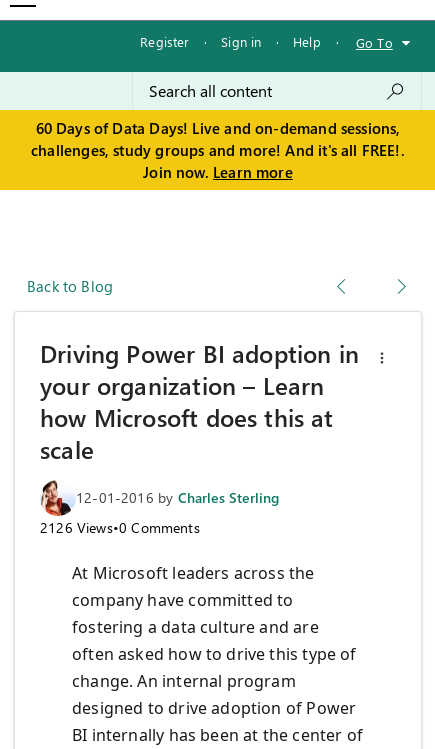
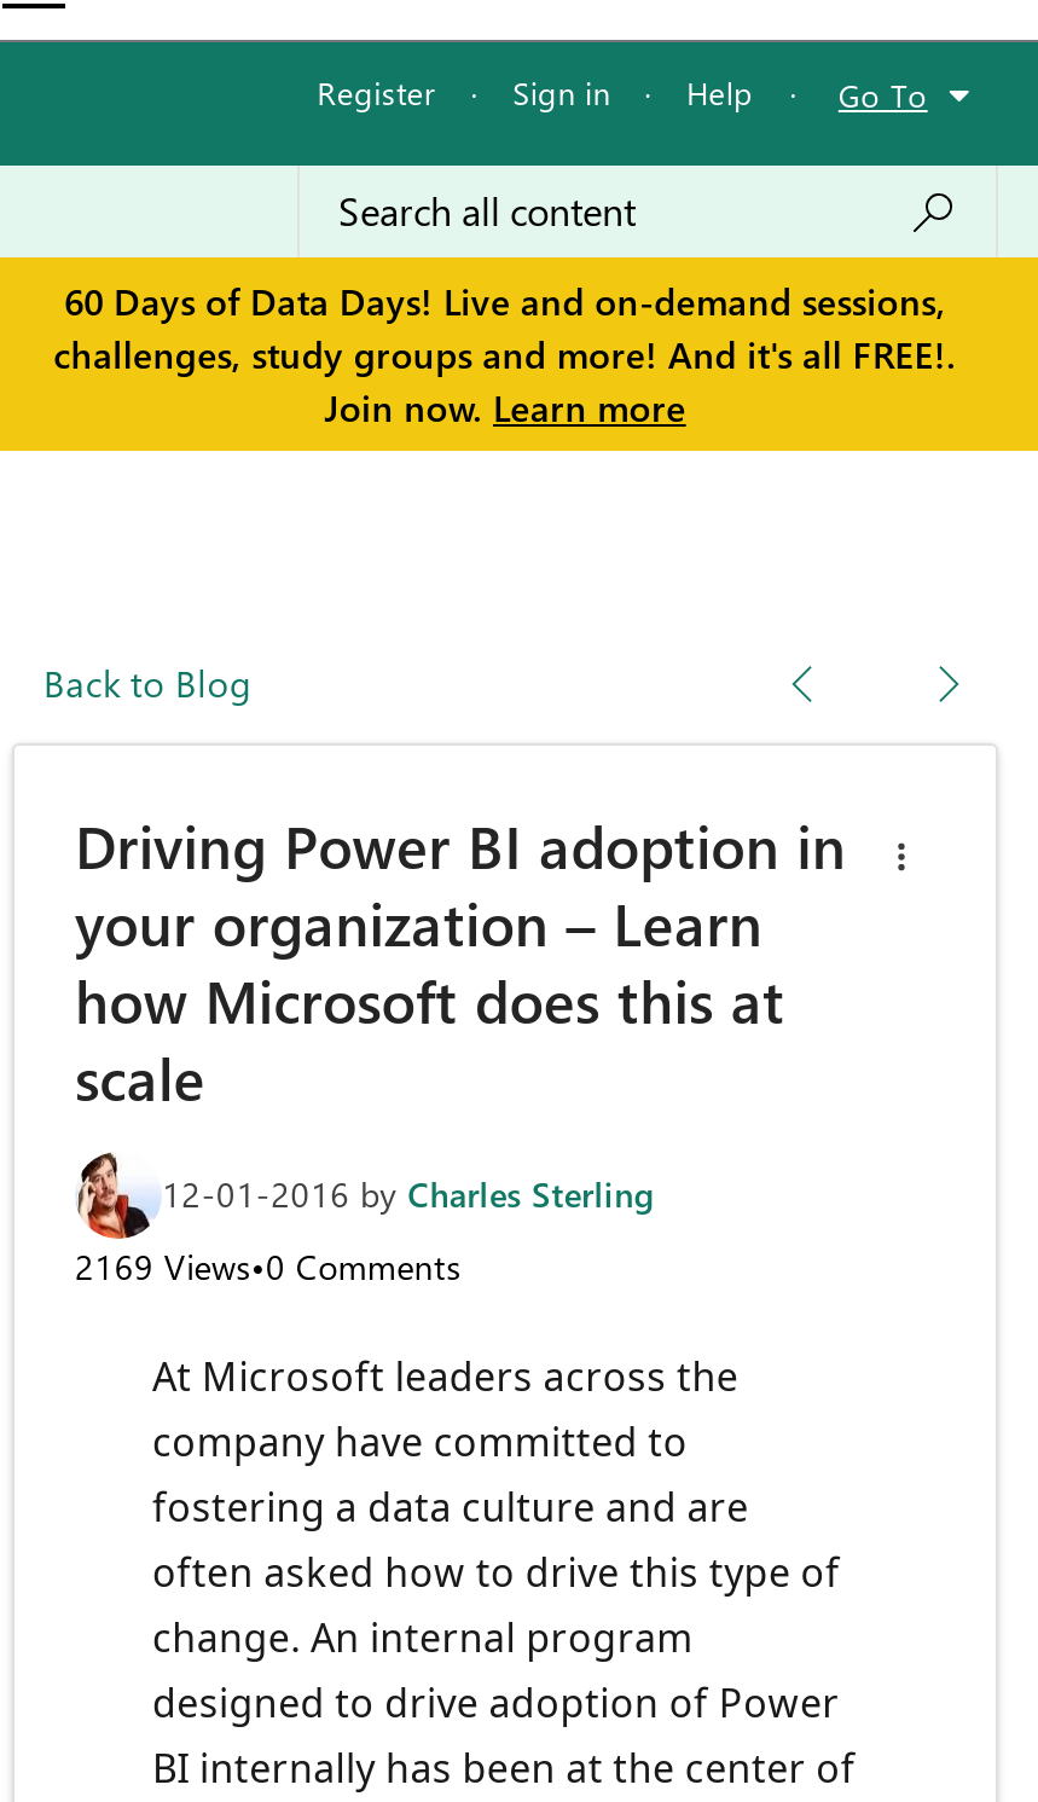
- 2126 Views•0 Comments
+ 2169 Views•0 Comments
